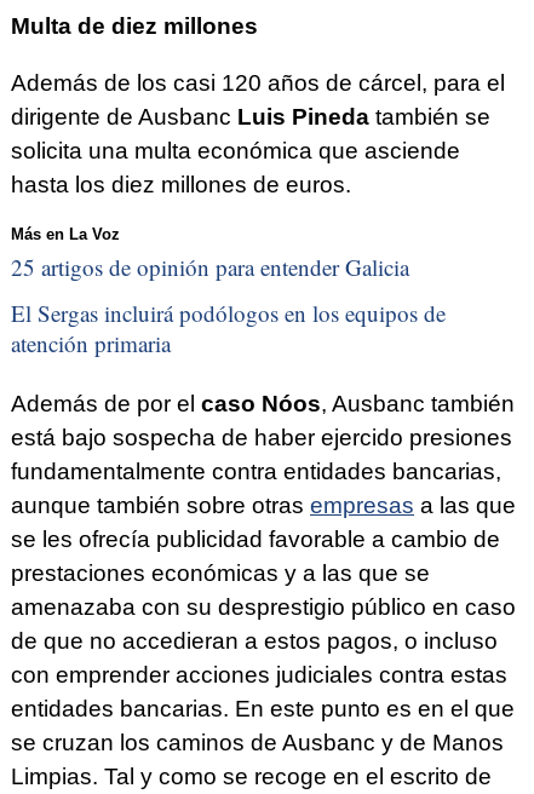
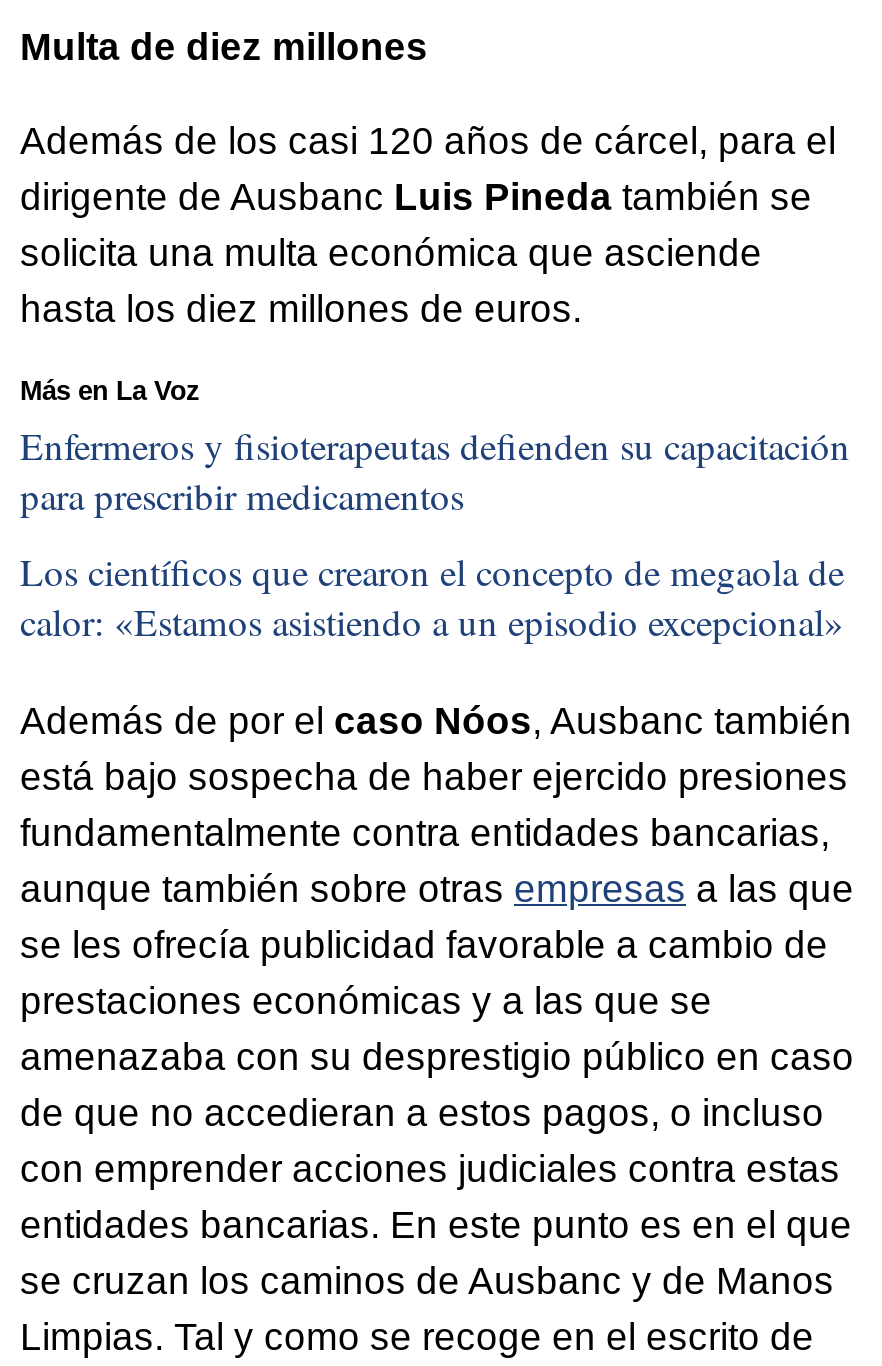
- 25 artigos de opinión para entender Galicia
+ Enfermeros y fisioterapeutas defienden su capacitación
+ para prescribir medicamentos

- El Sergas incluirá podólogos en los equipos de
- atención primaria
+ Los científicos que crearon el concepto de megaola de
+ calor: «Estamos asistiendo a un episodio excepcional»
